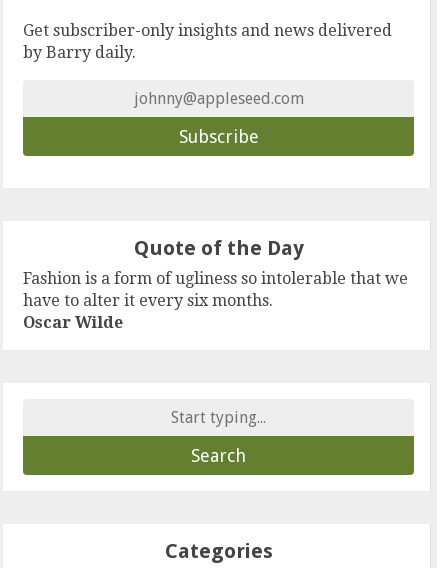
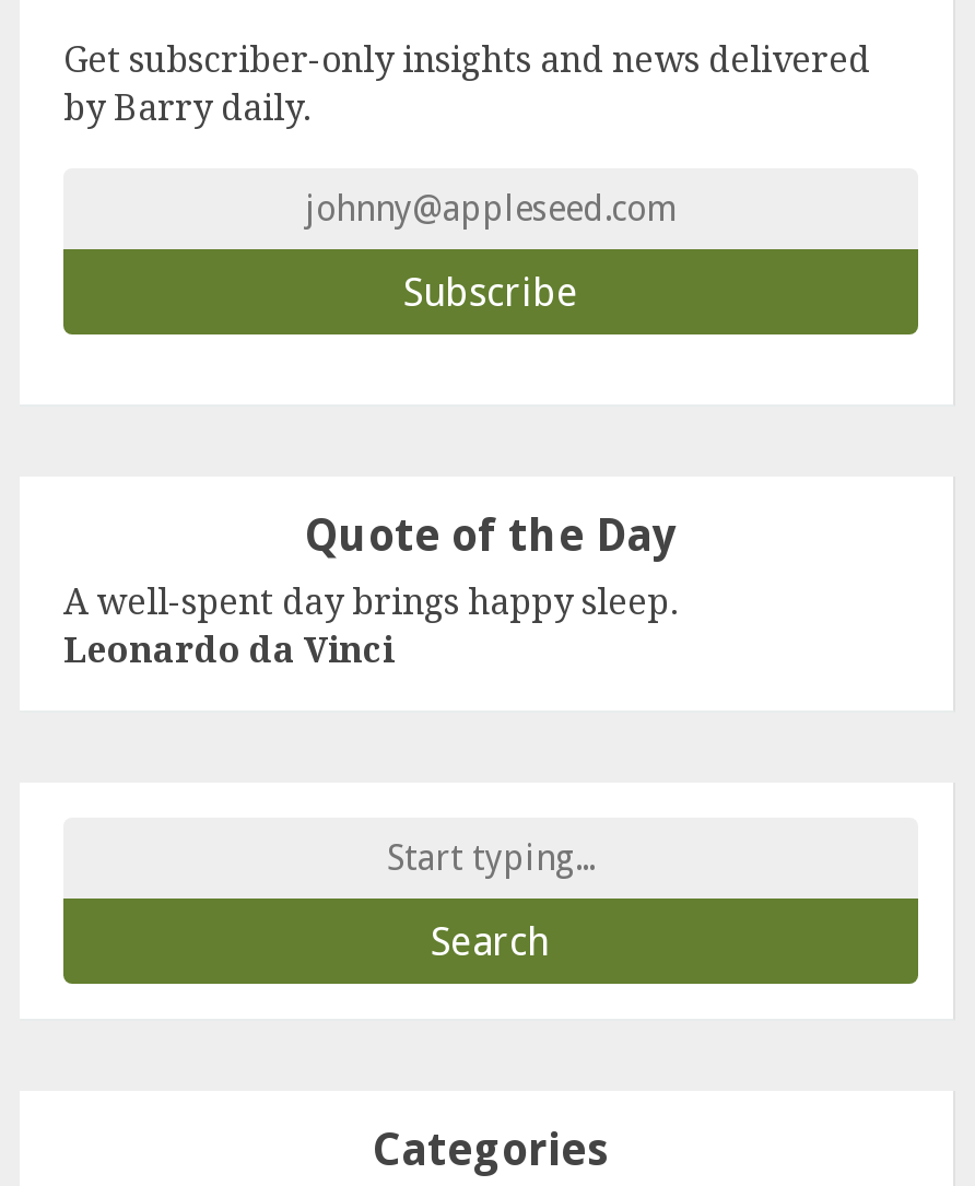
- Fashion is a form of ugliness so intolerable that we
- have to alter it every six months.
- Oscar Wilde
+ A well-spent day brings happy sleep.
+ Leonardo da Vinci
